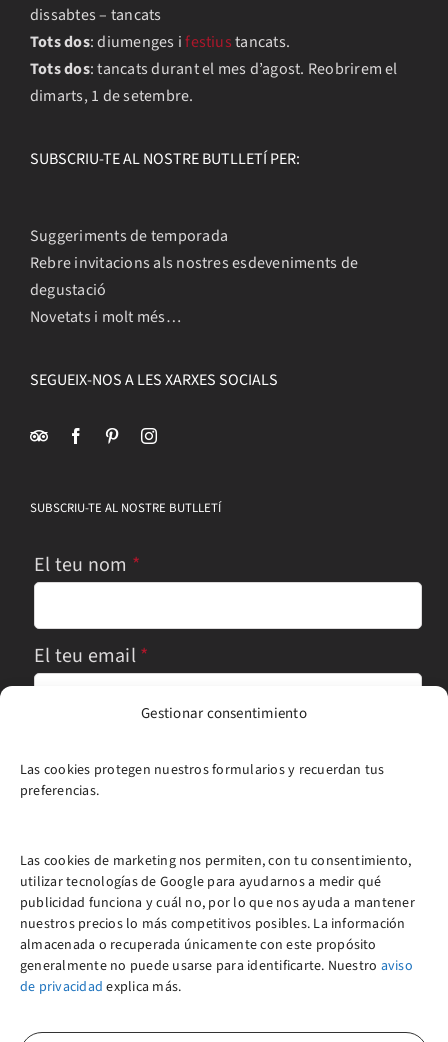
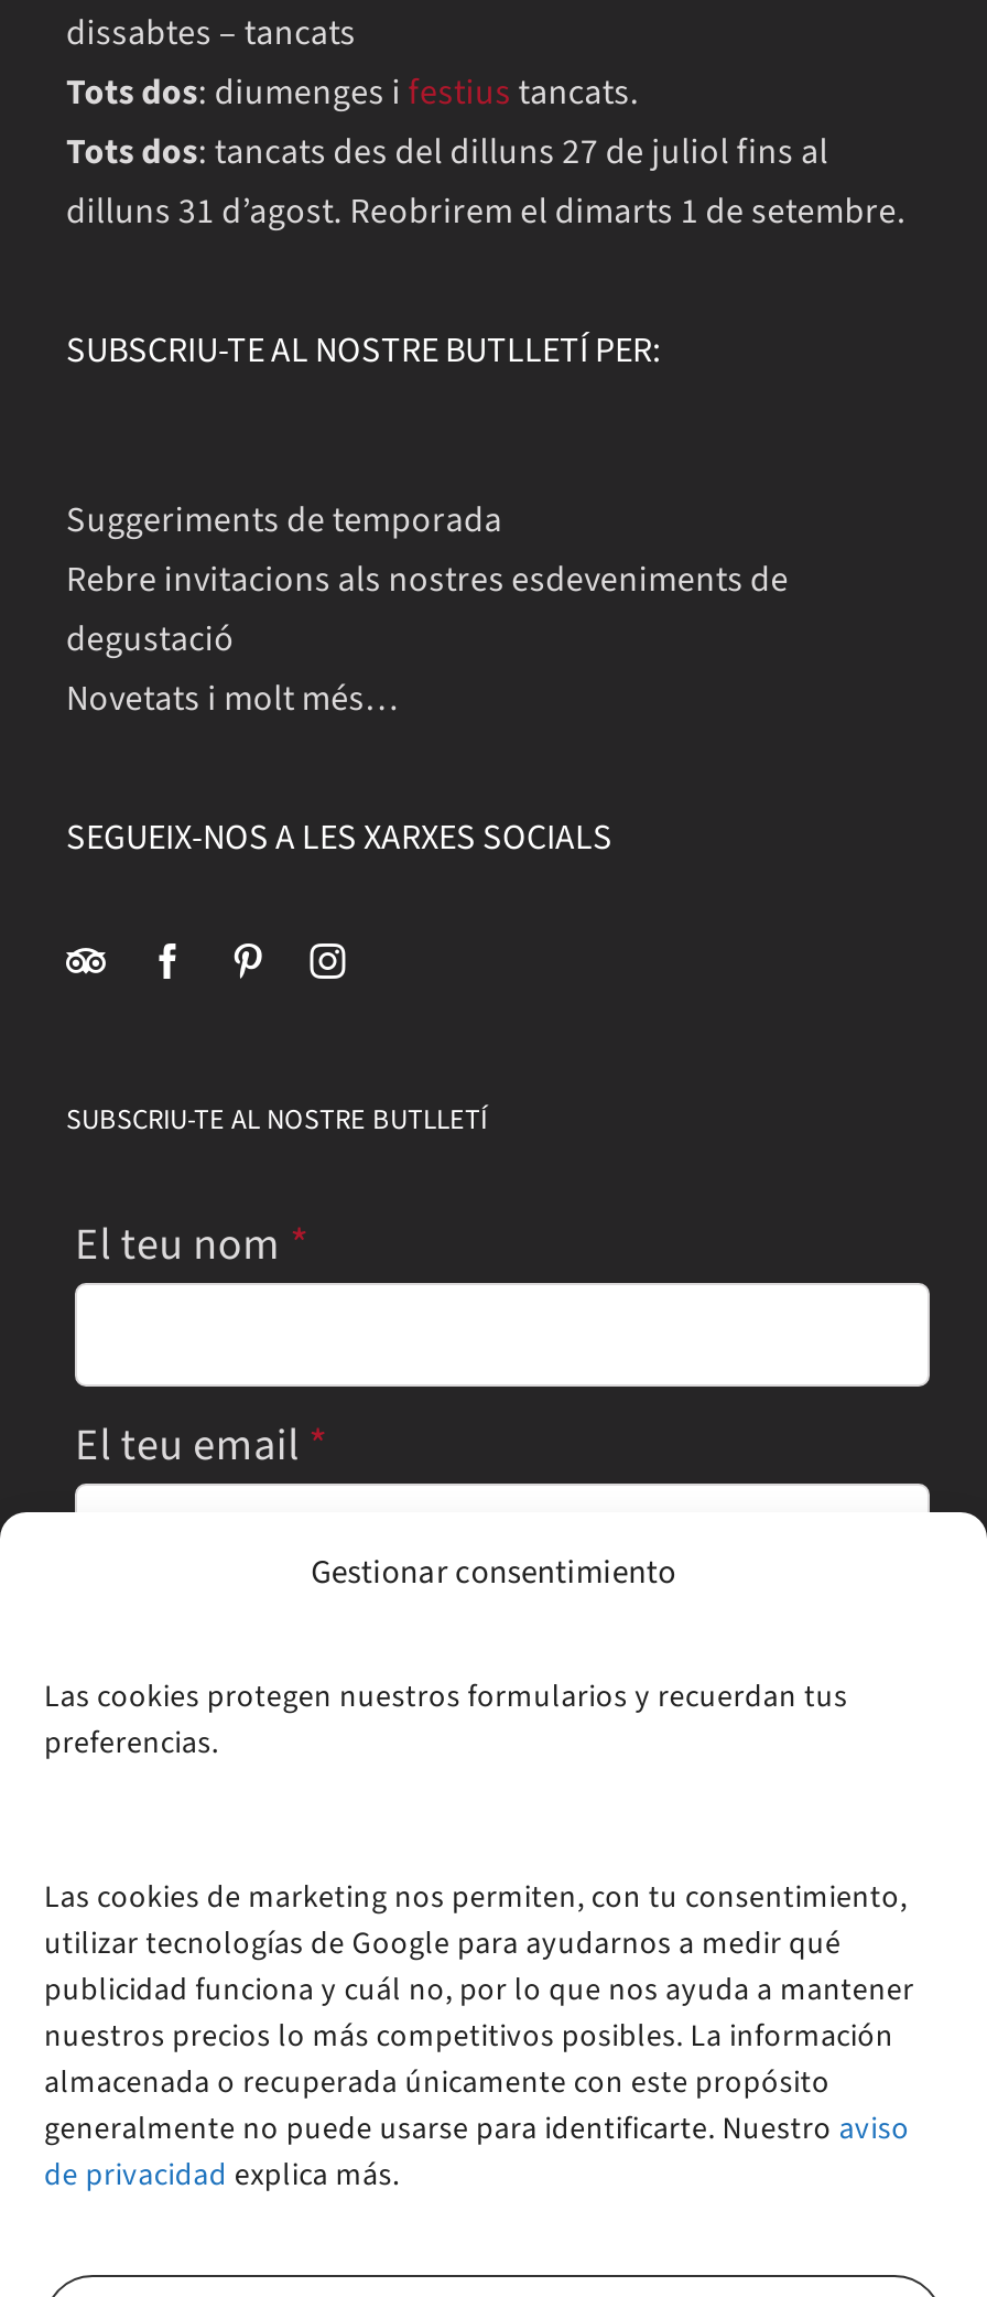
- Tots dos: tancats durant el mes d’agost. Reobrirem el
- dimarts, 1 de setembre.
+ Tots dos: tancats des del dilluns 27 de juliol fins al
+ dilluns 31 d’agost. Reobrirem el dimarts 1 de setembre.
